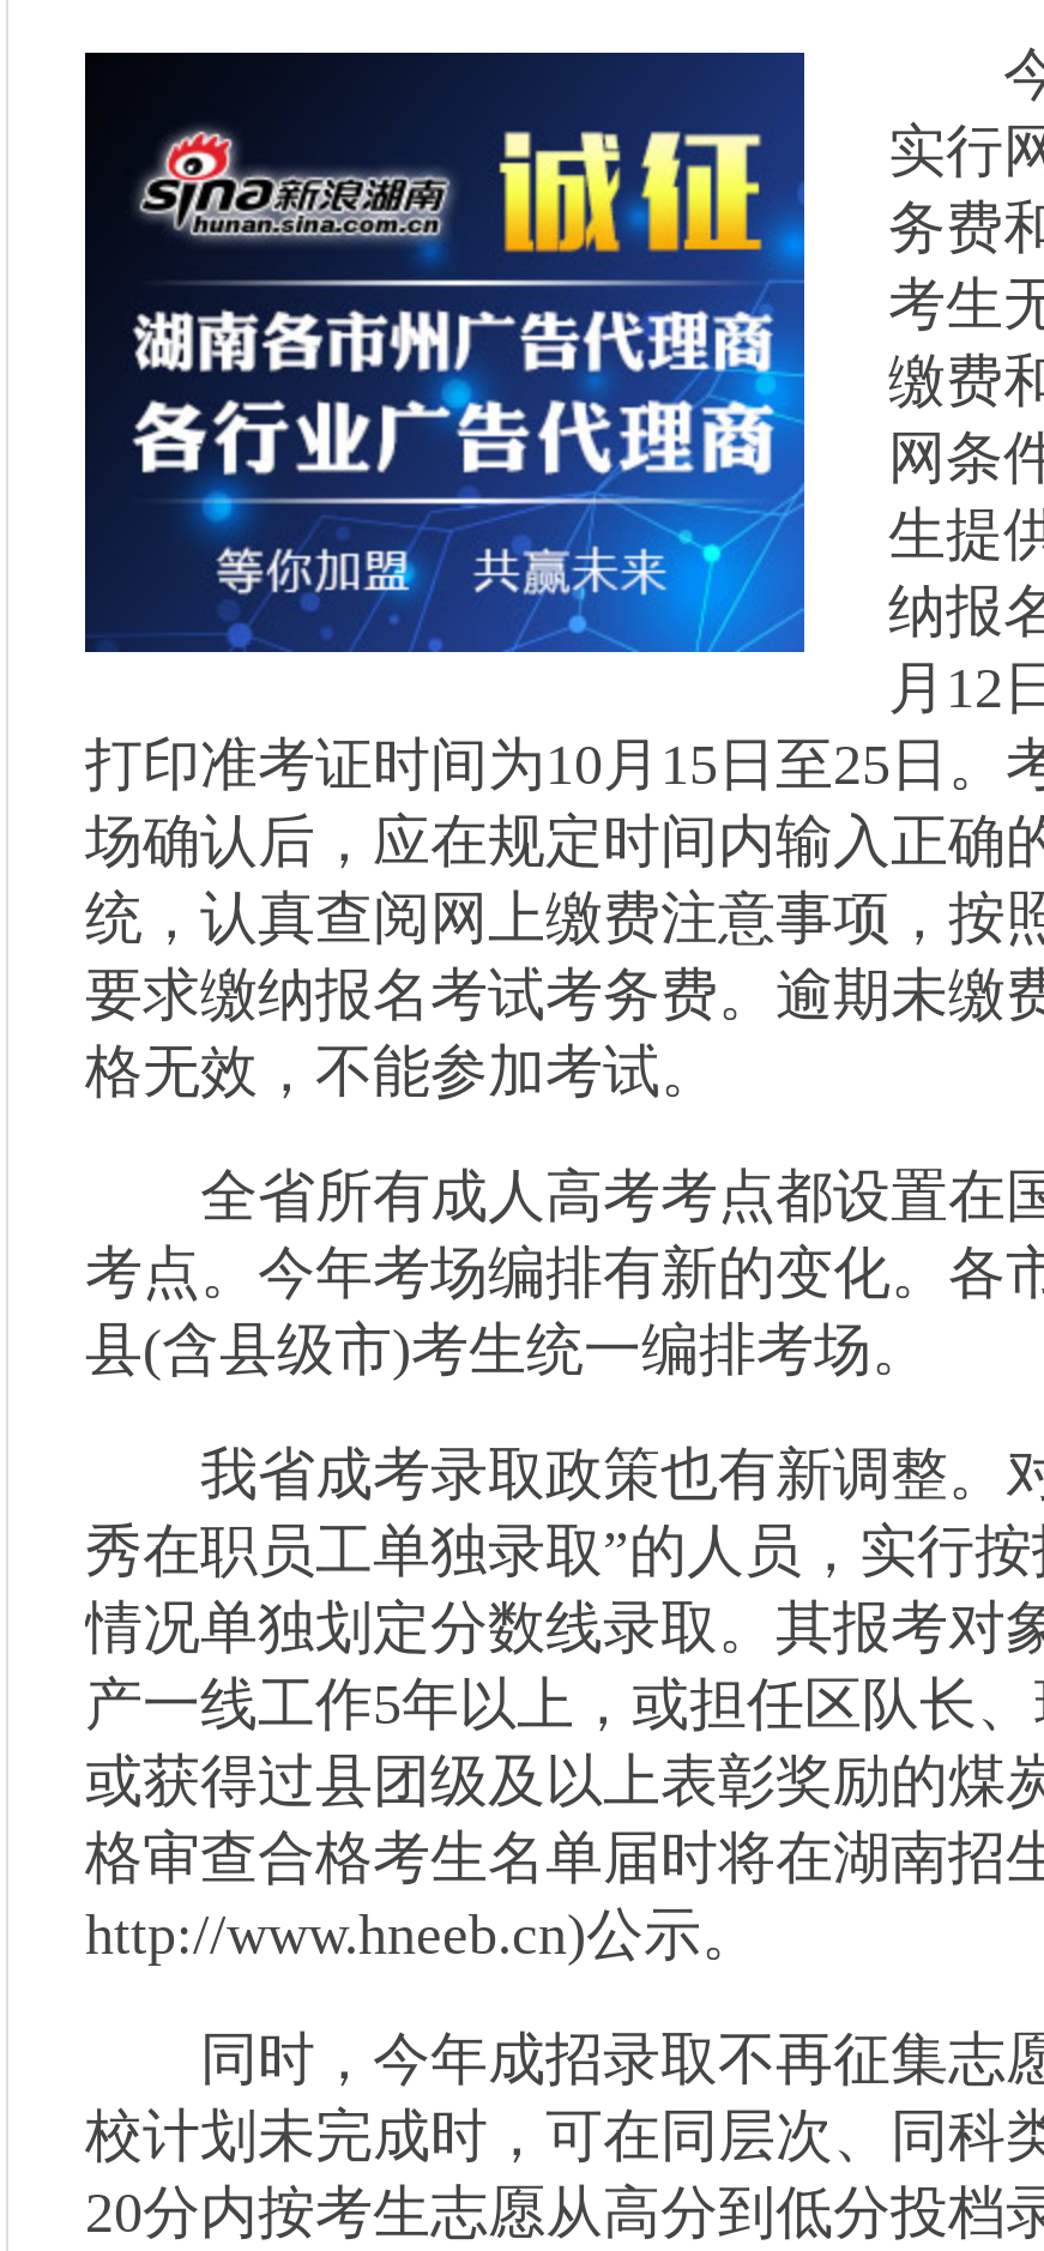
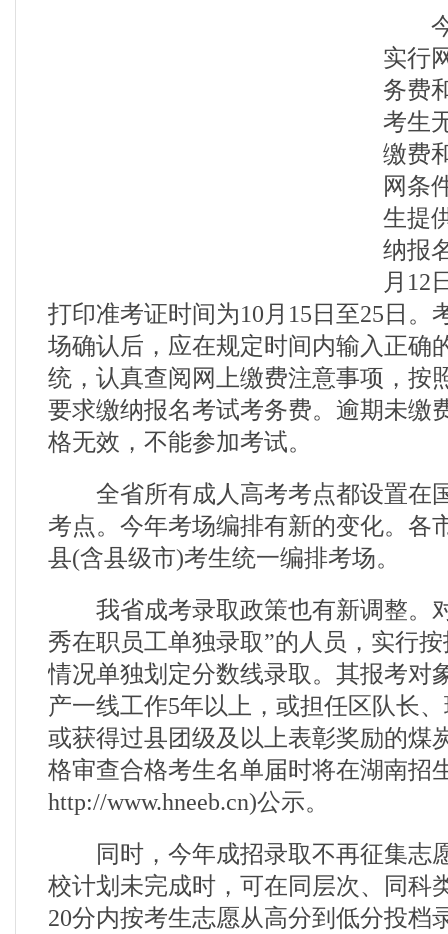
- [image]
